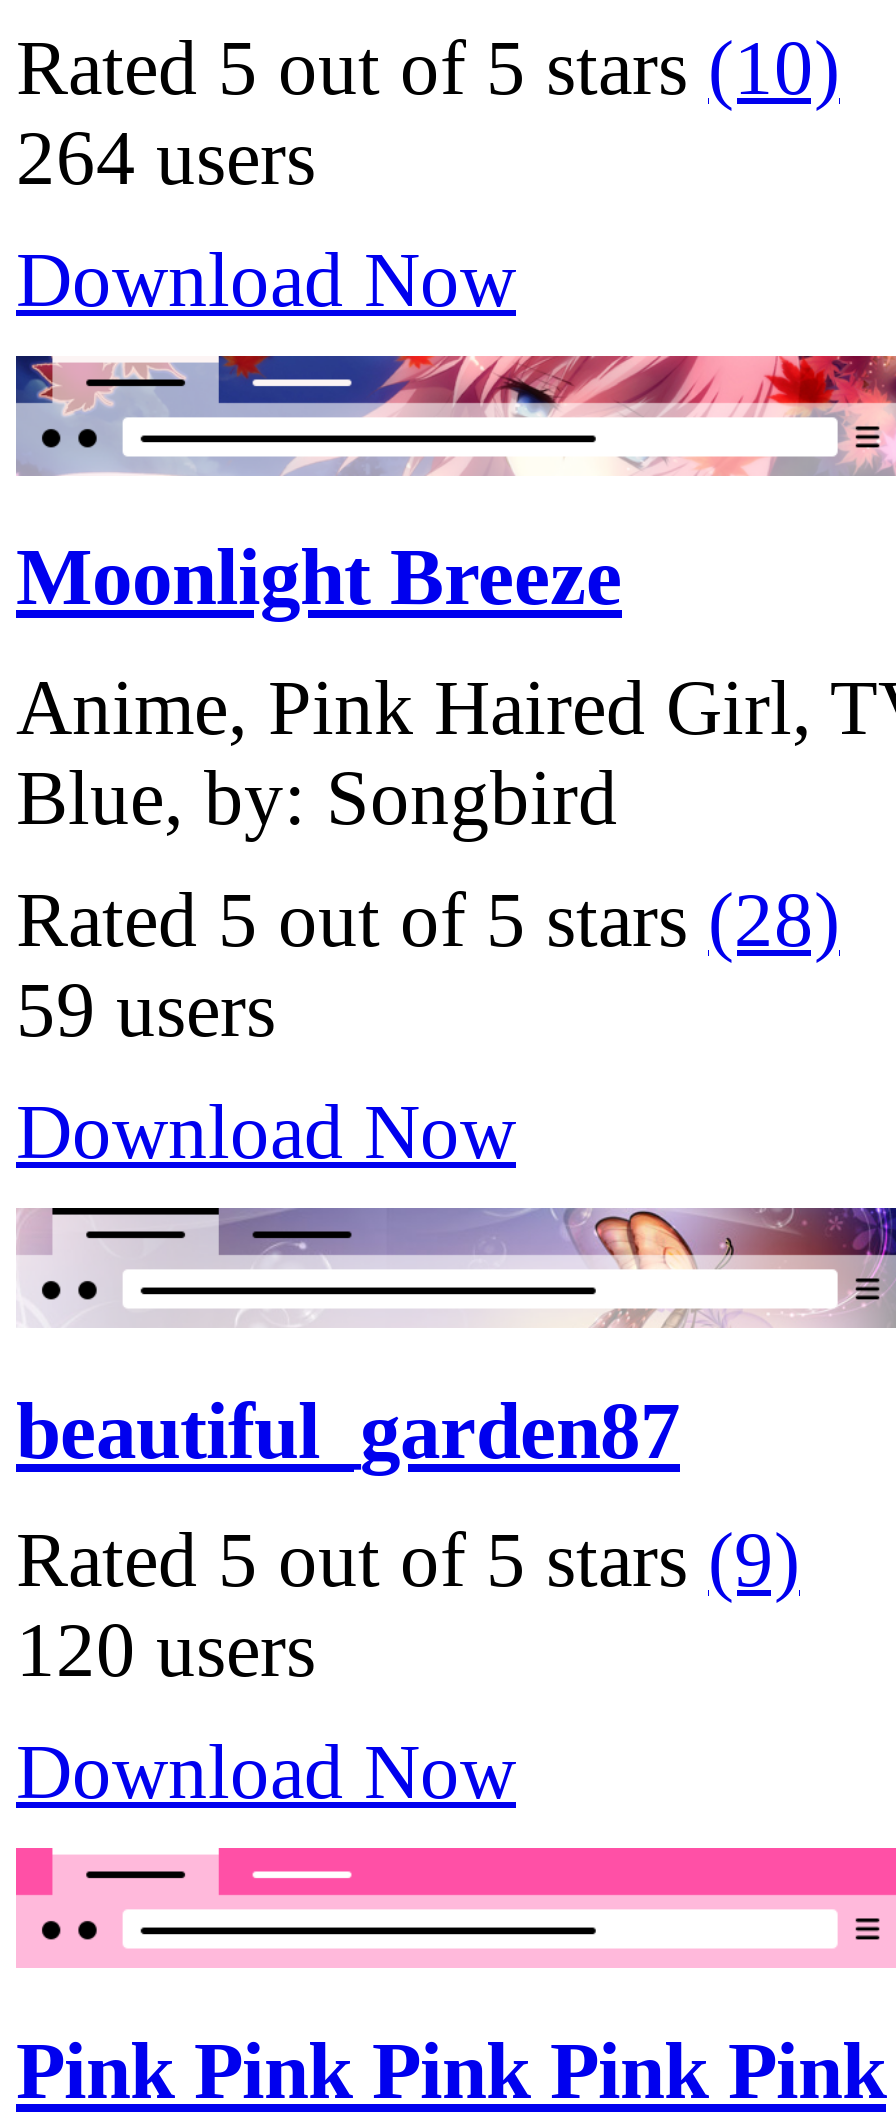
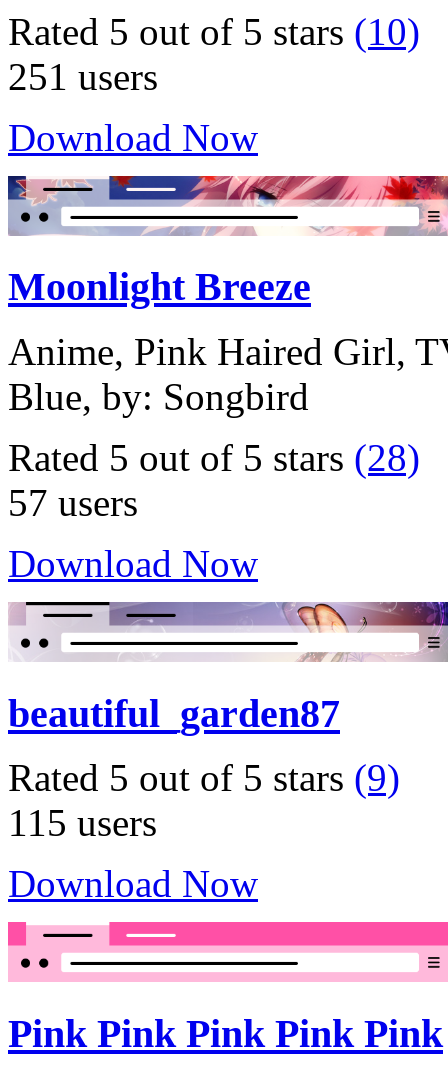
- 264 users
+ 251 users

- 59 users
+ 57 users

- 120 users
+ 115 users
